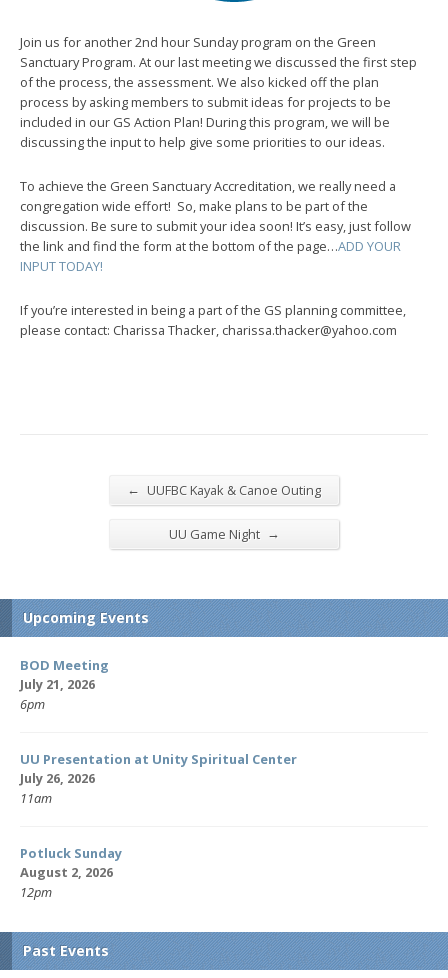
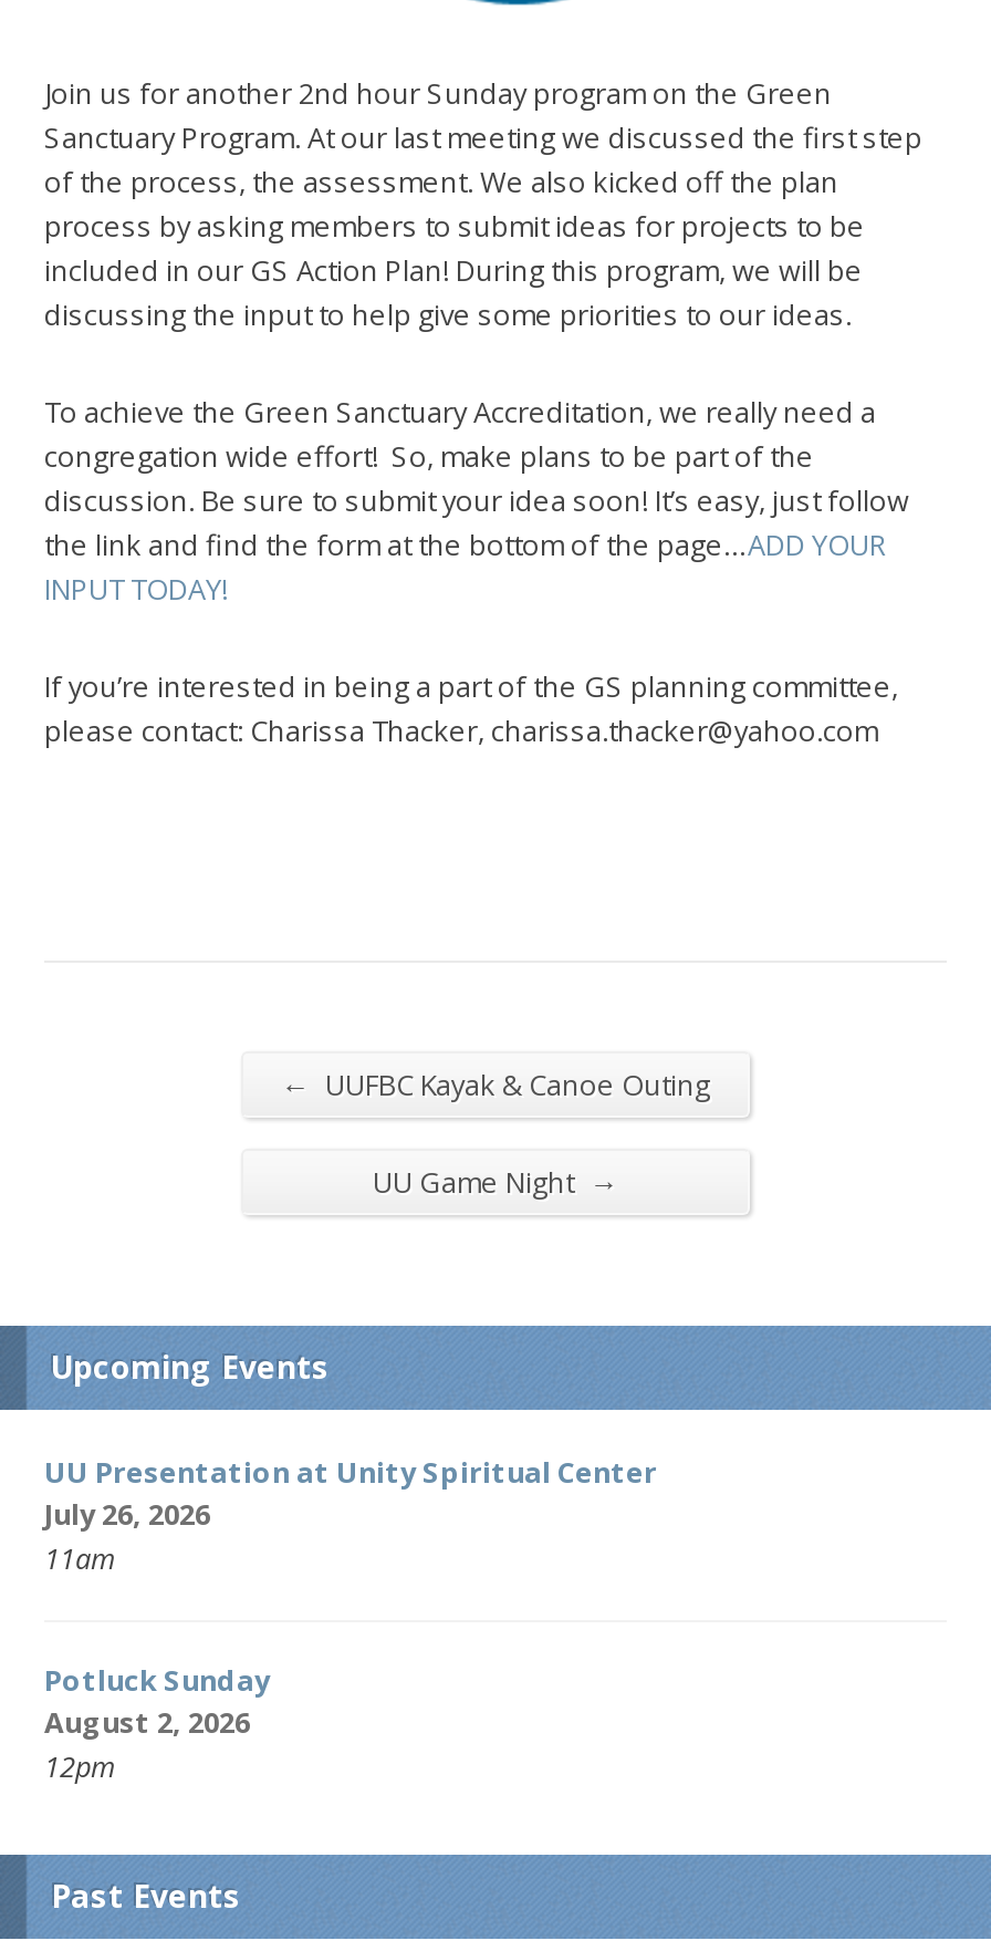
- BOD Meeting
- July 21, 2026
- 6pm
